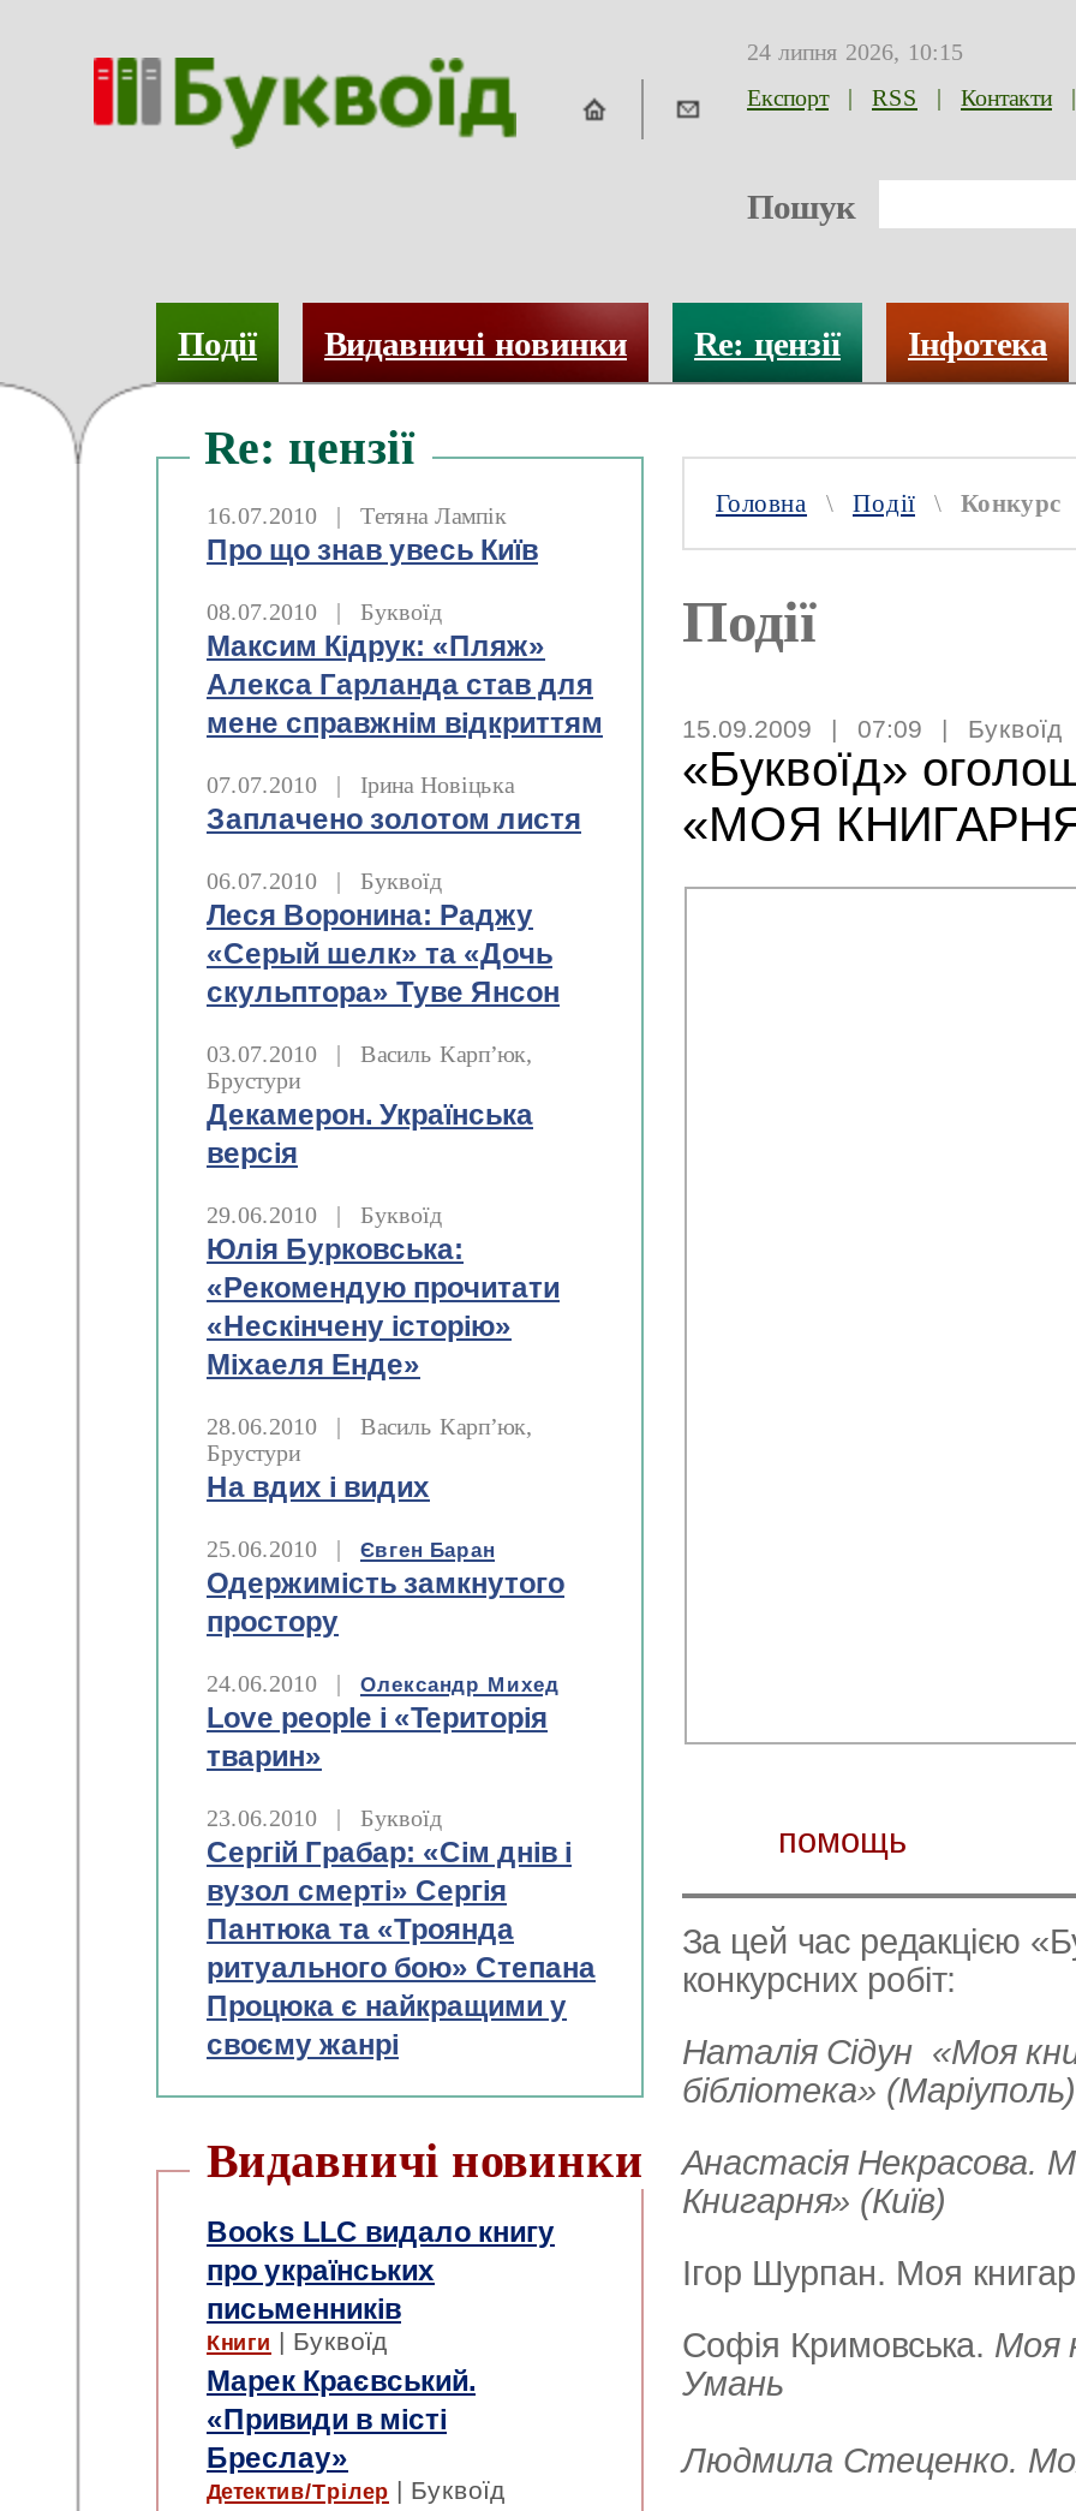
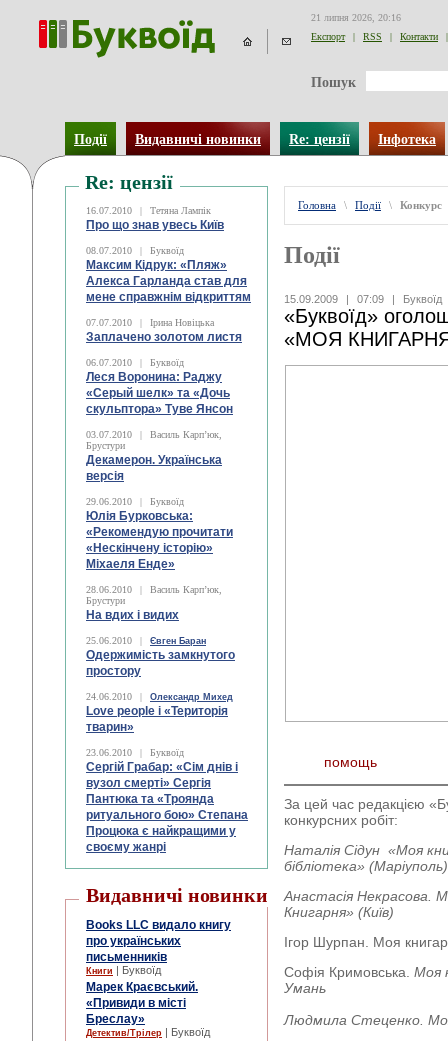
- 24 липня 2026, 10:15
+ 21 липня 2026, 20:16
